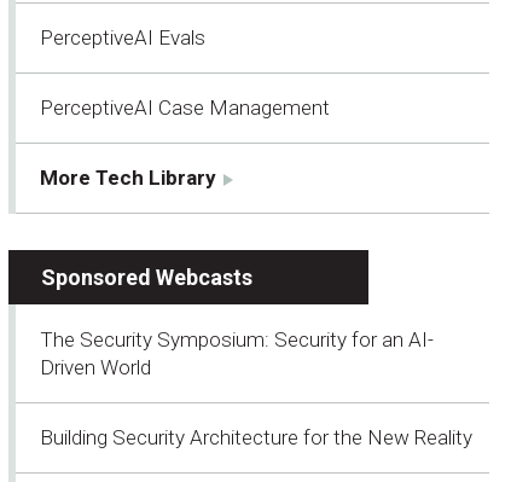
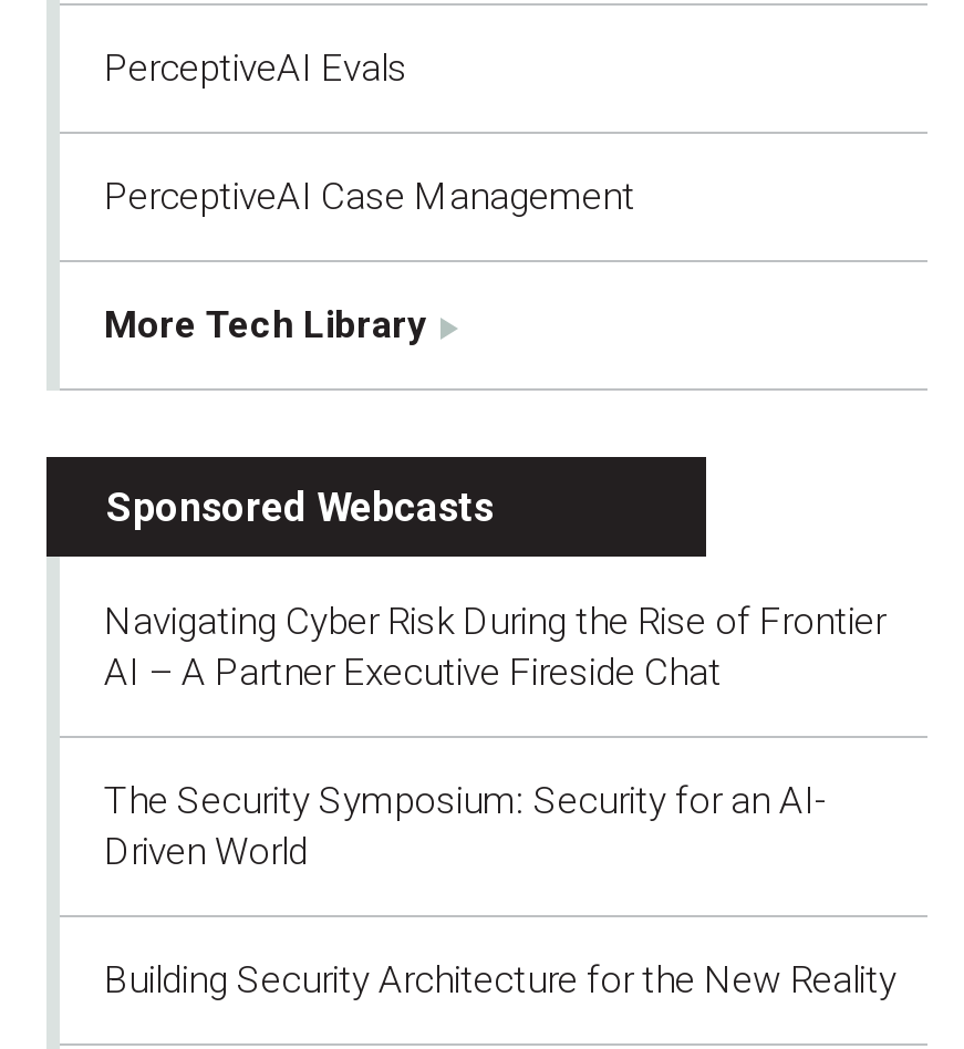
+ Navigating Cyber Risk During the Rise of Frontier
+ AI – A Partner Executive Fireside Chat
